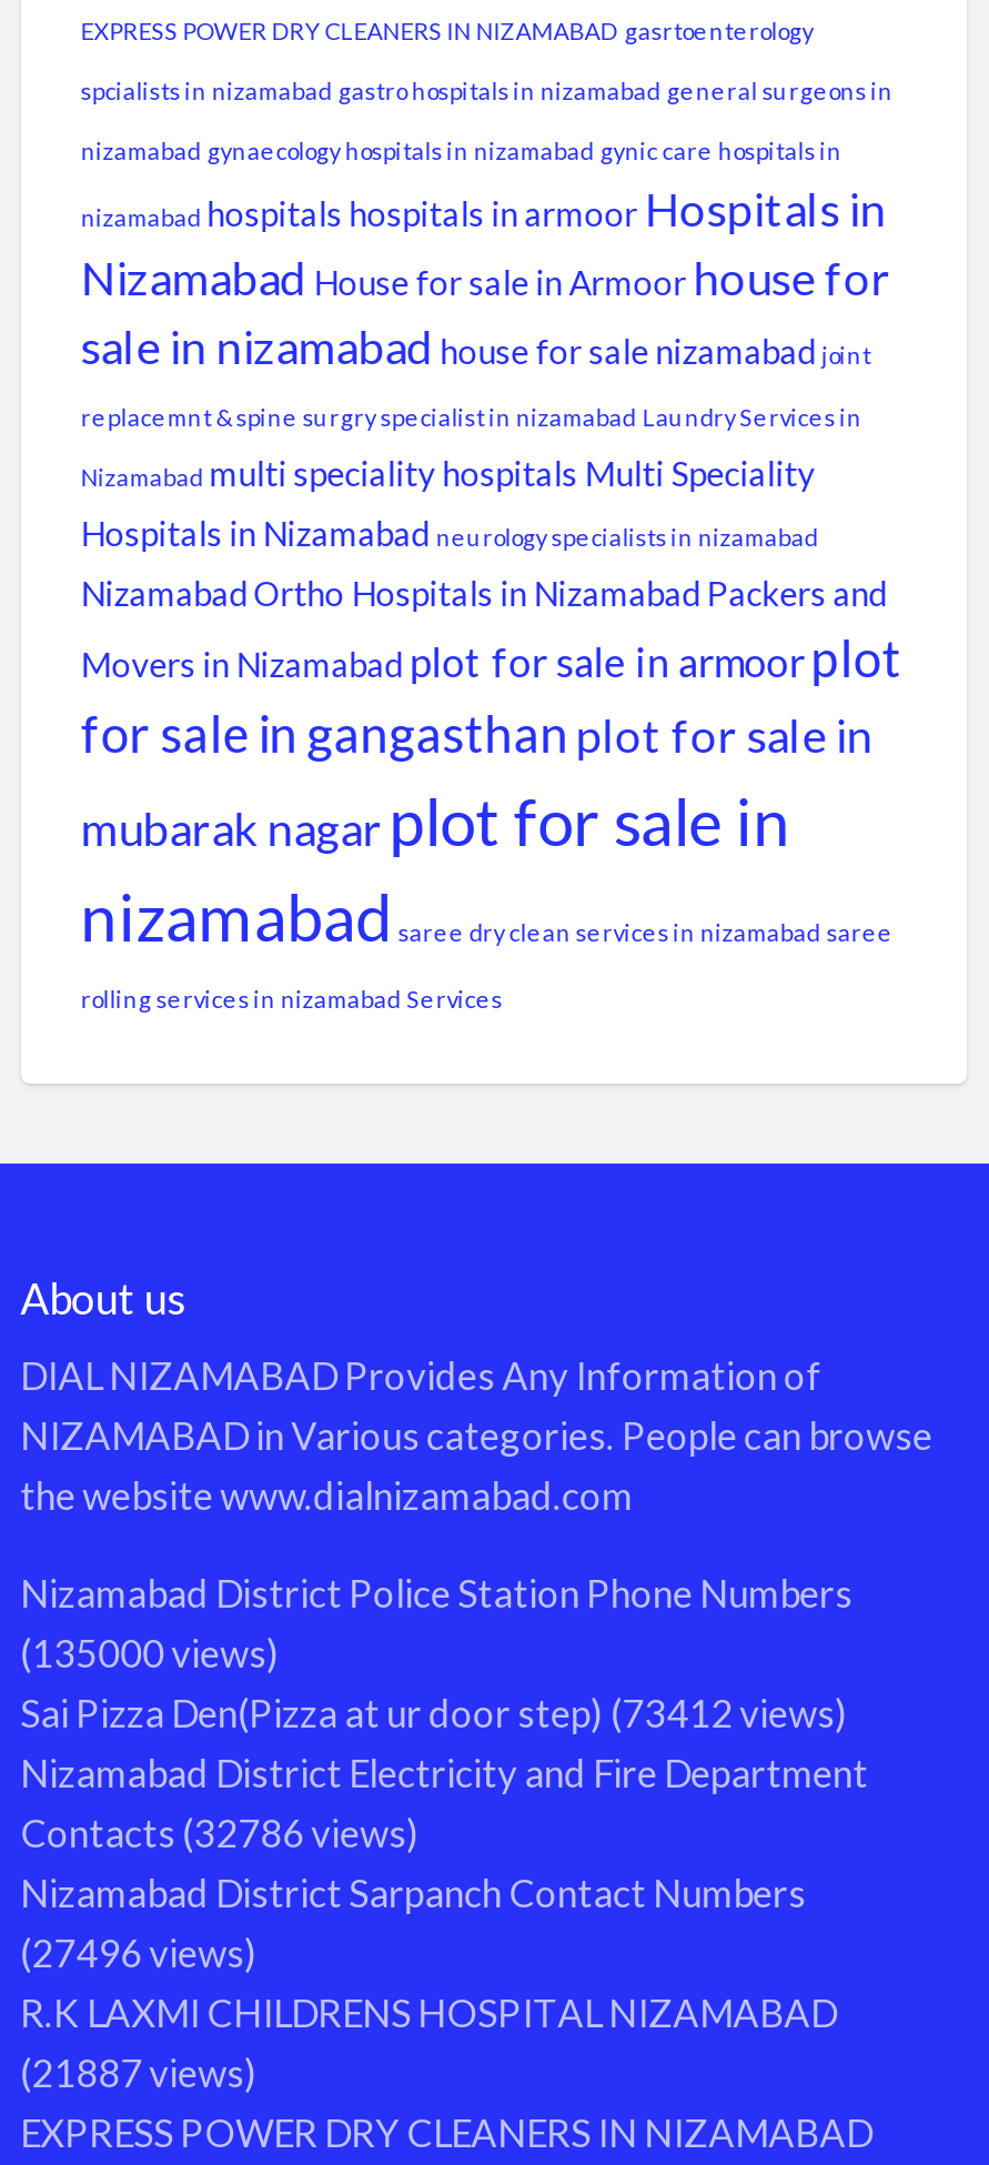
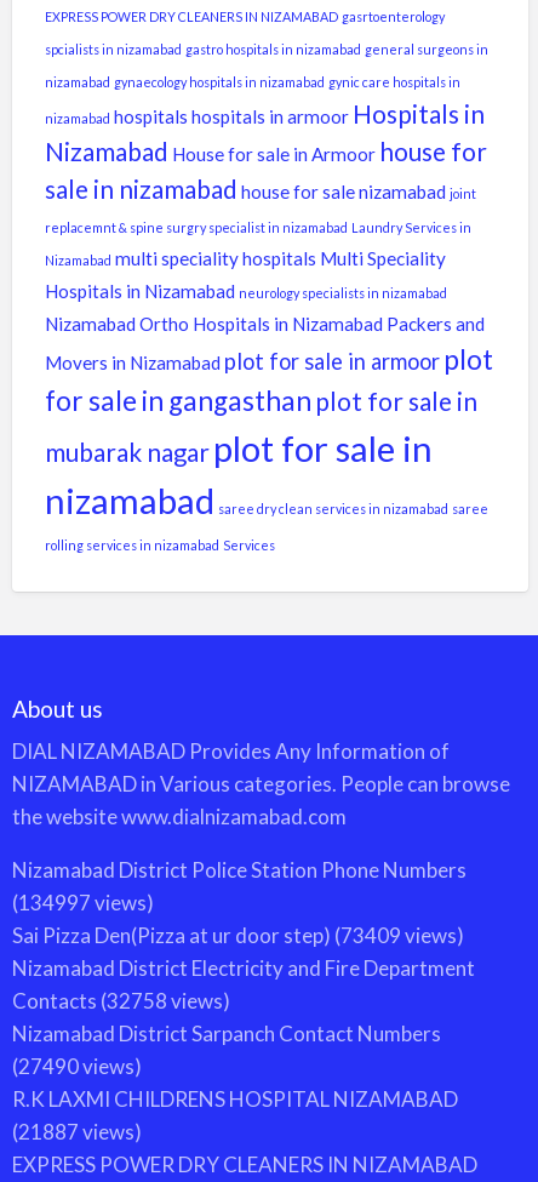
- (135000 views)
+ (134997 views)

- Sai Pizza Den(Pizza at ur door step) (73412 views)
+ Sai Pizza Den(Pizza at ur door step) (73409 views)

- Contacts (32786 views)
+ Contacts (32758 views)

- (27496 views)
+ (27490 views)
